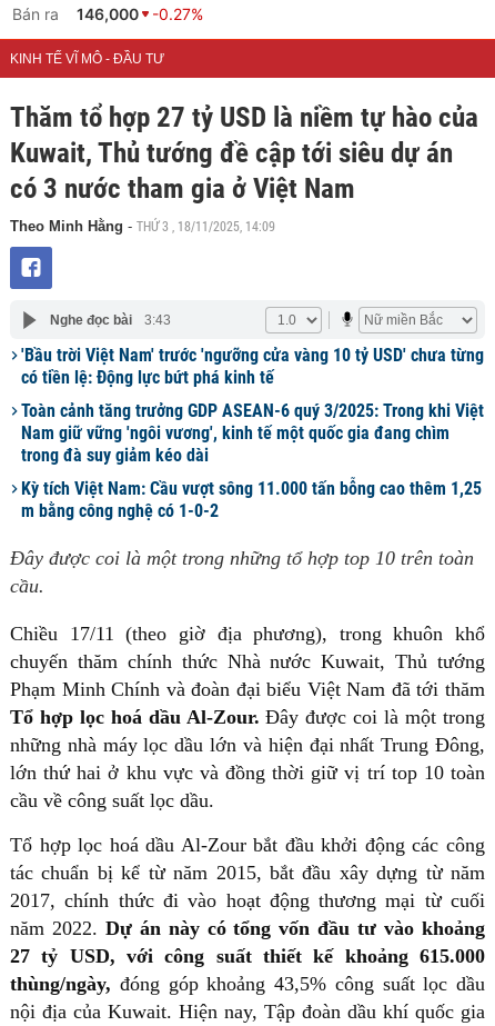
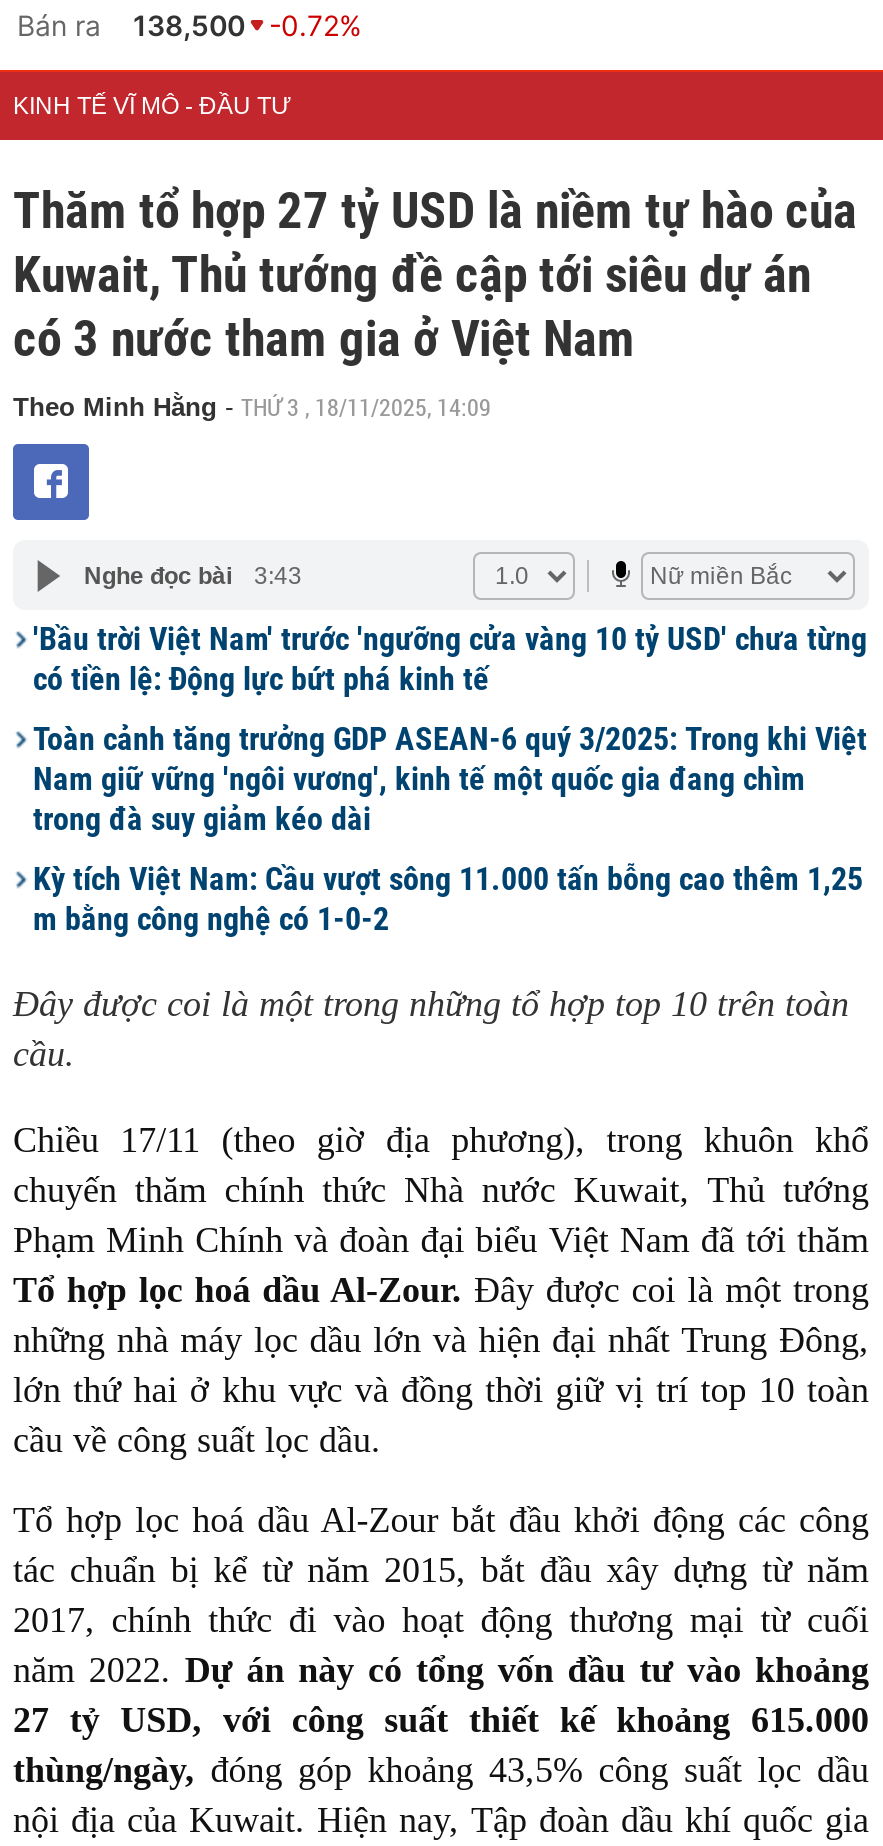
- 146,000
+ 138,500

- -0.27%
+ -0.72%
